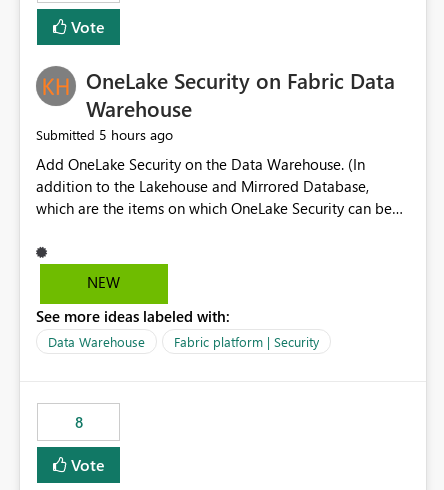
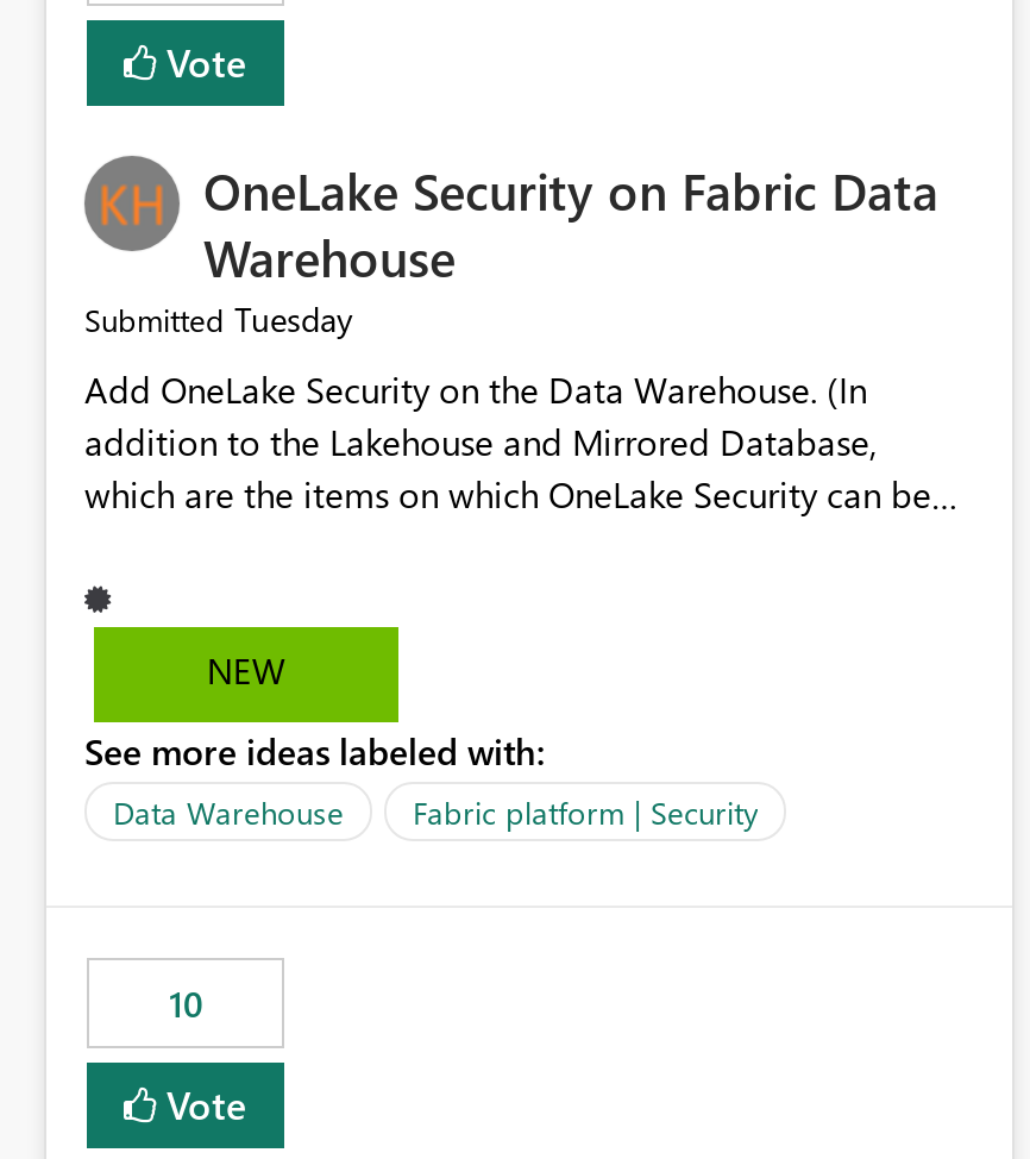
- Submitted 5 hours ago
+ Submitted Tuesday

- 8
+ 10
